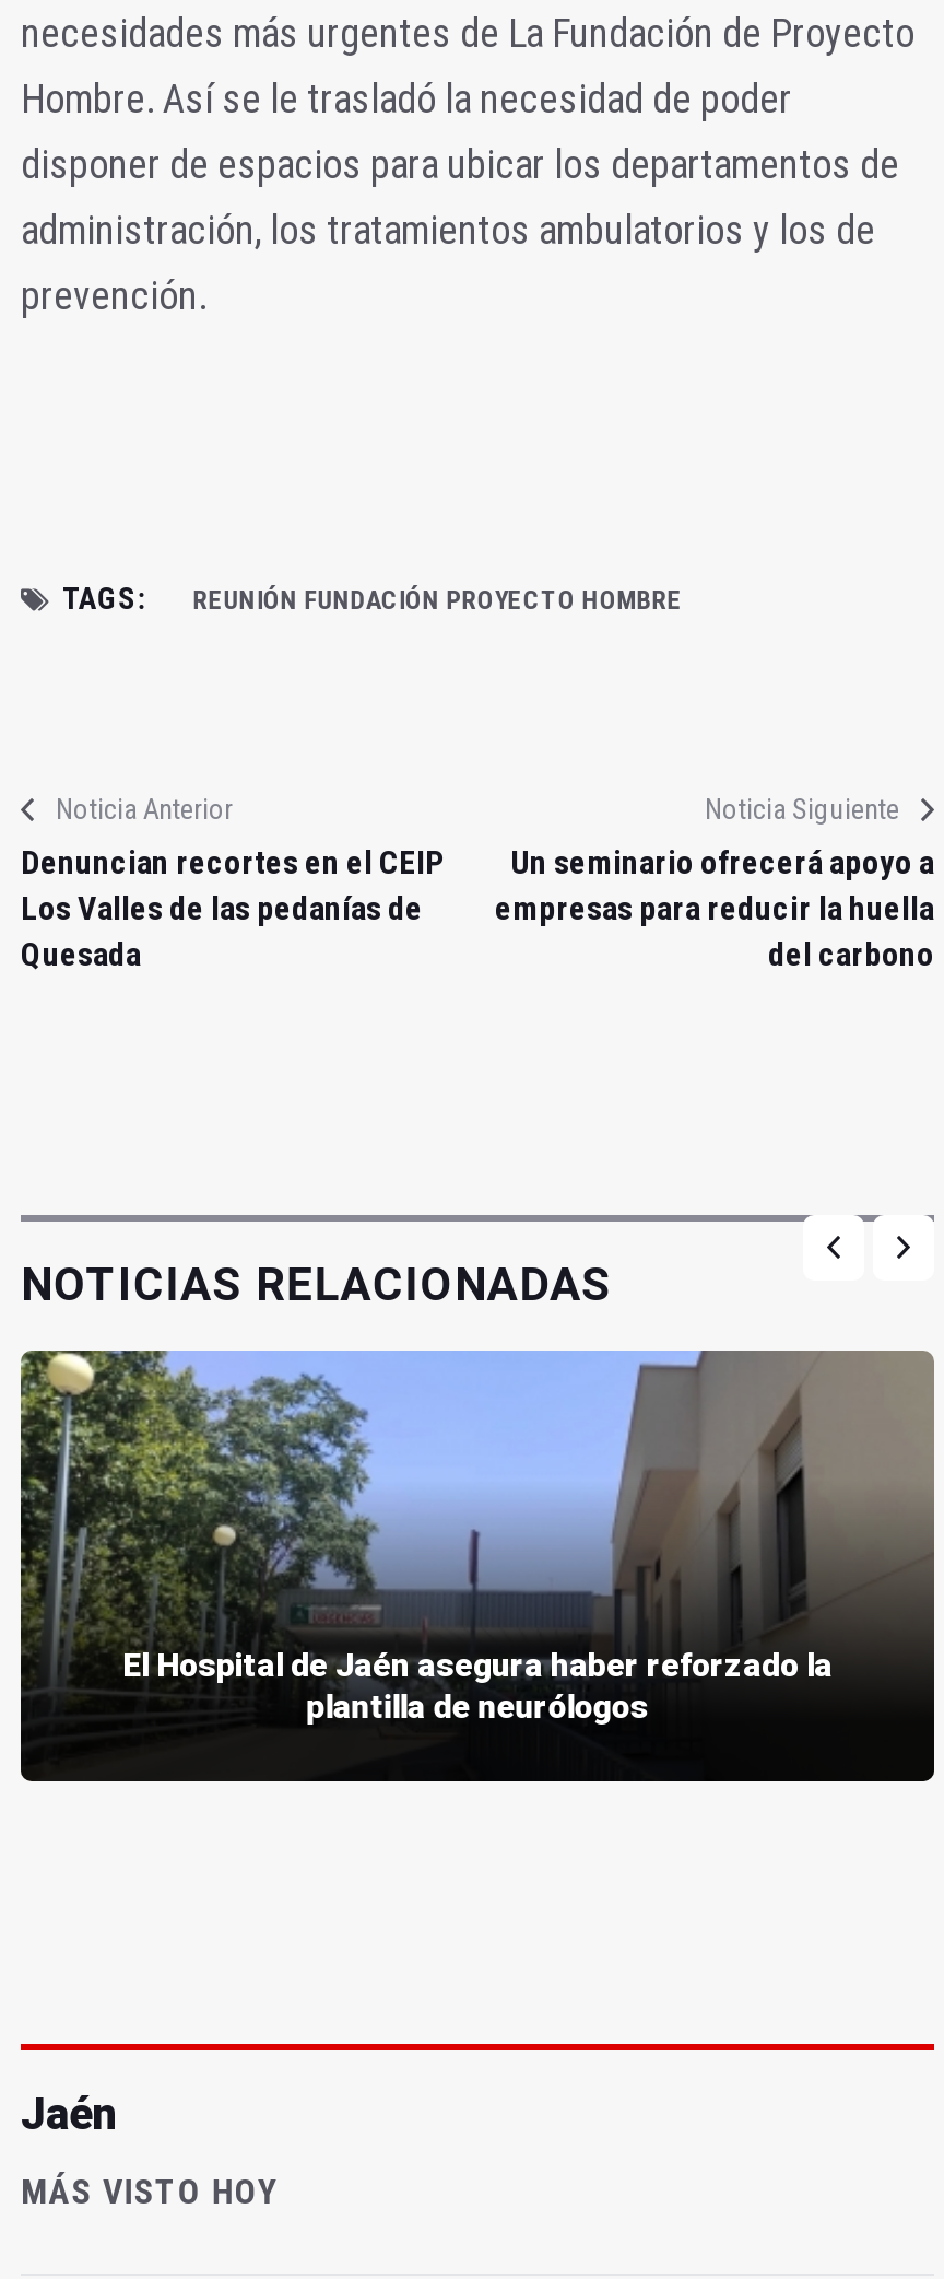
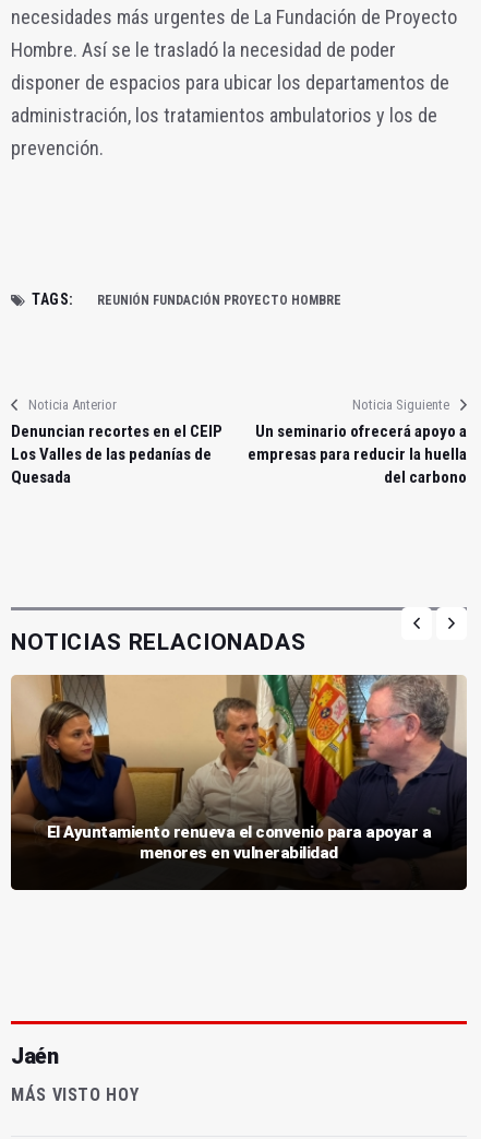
- [image]
- El Hospital de Jaén asegura haber reforzado la
- plantilla de neurólogos
+ [image]
+ El Ayuntamiento renueva el convenio para apoyar a
+ menores en vulnerabilidad
